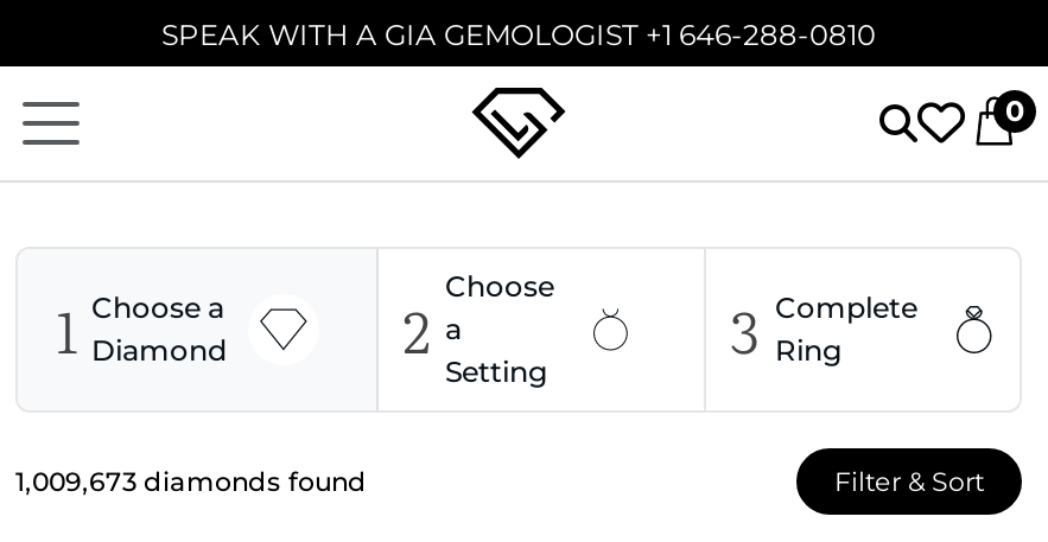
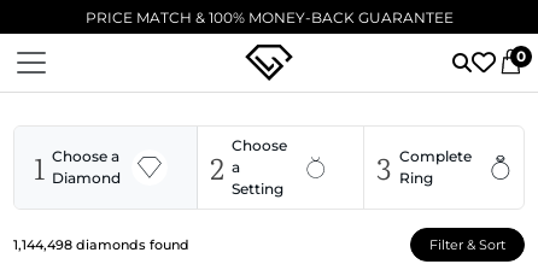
- SPEAK WITH A GIA GEMOLOGIST +1 646-288-0810
+ PRICE MATCH & 100% MONEY-BACK GUARANTEE

- 1,009,673 diamonds found
+ 1,144,498 diamonds found
